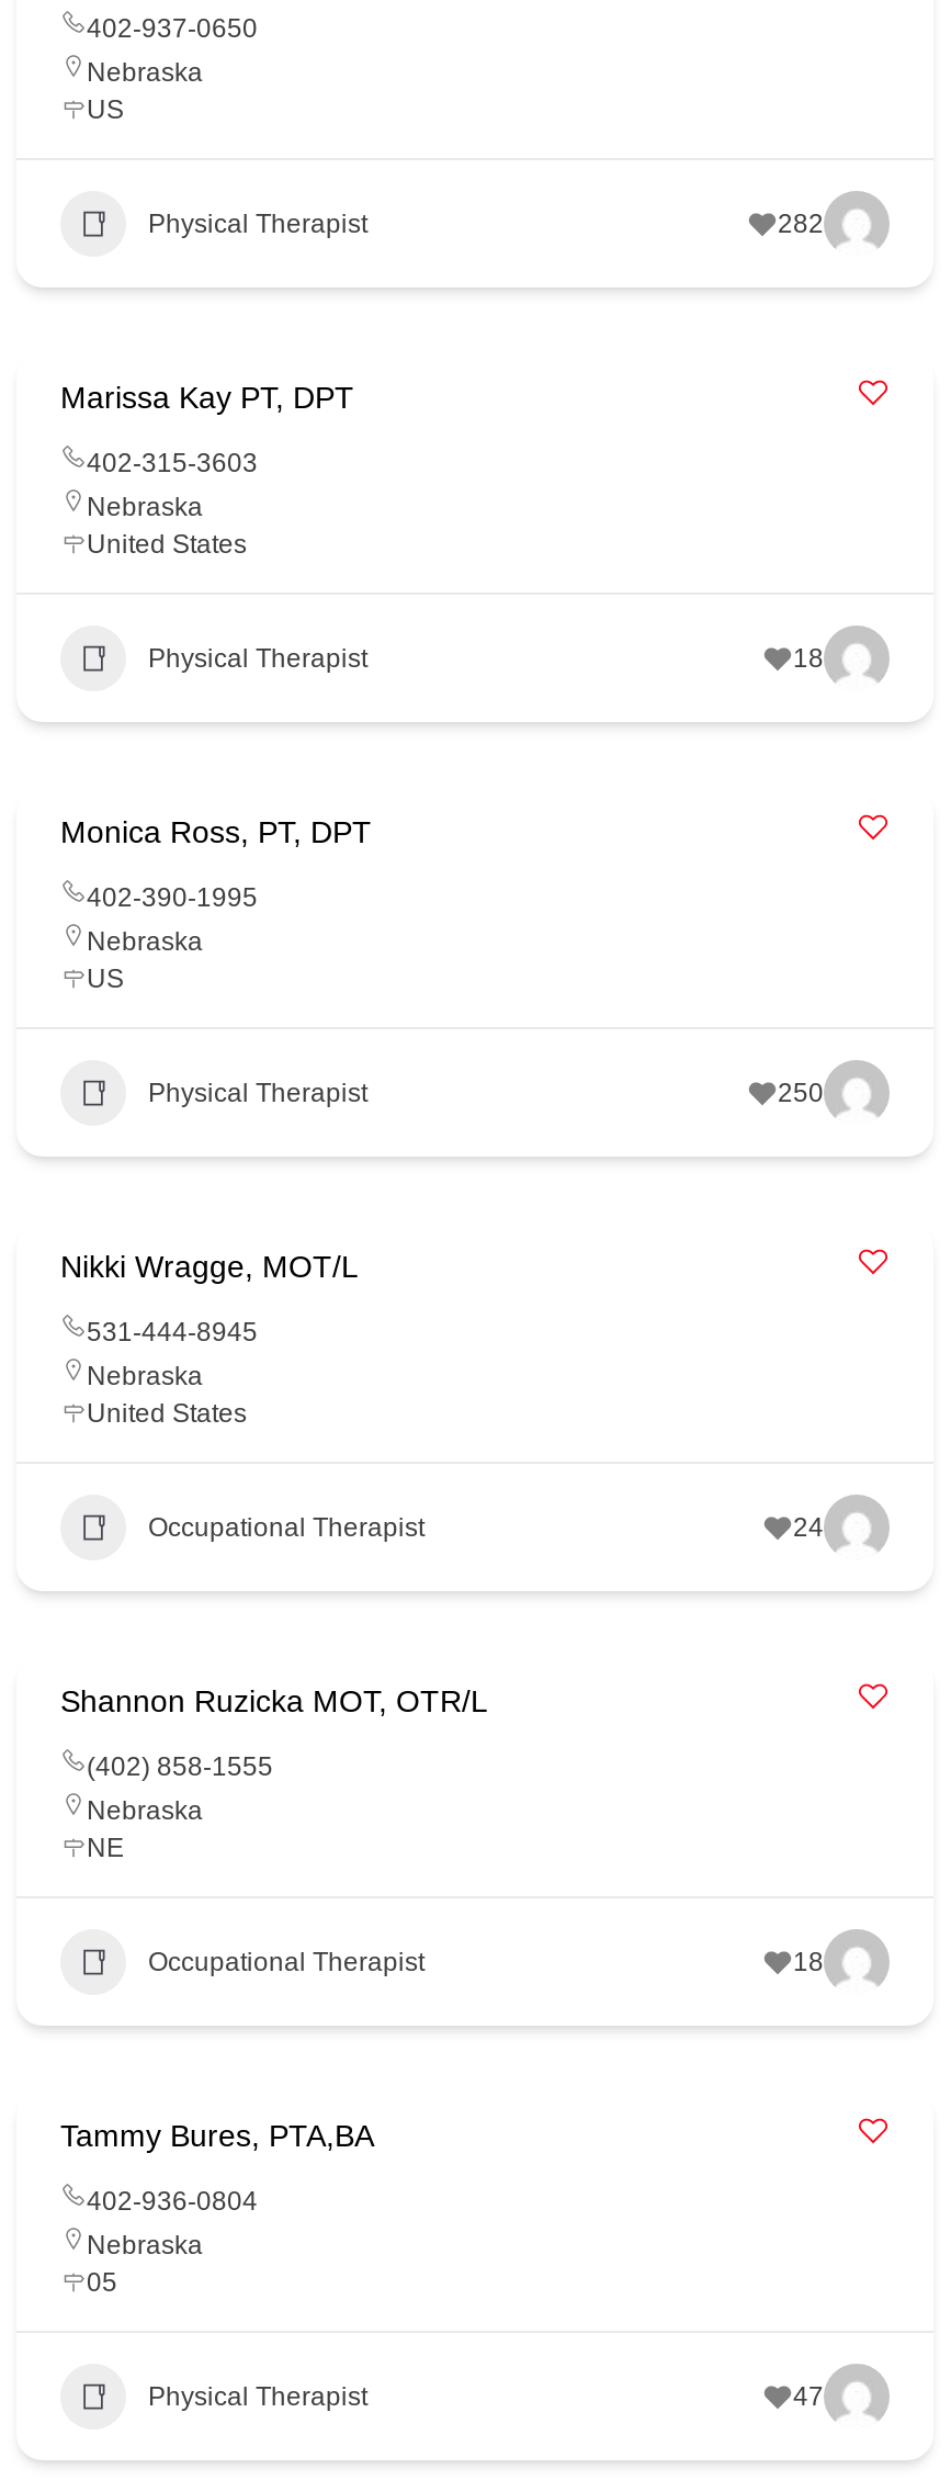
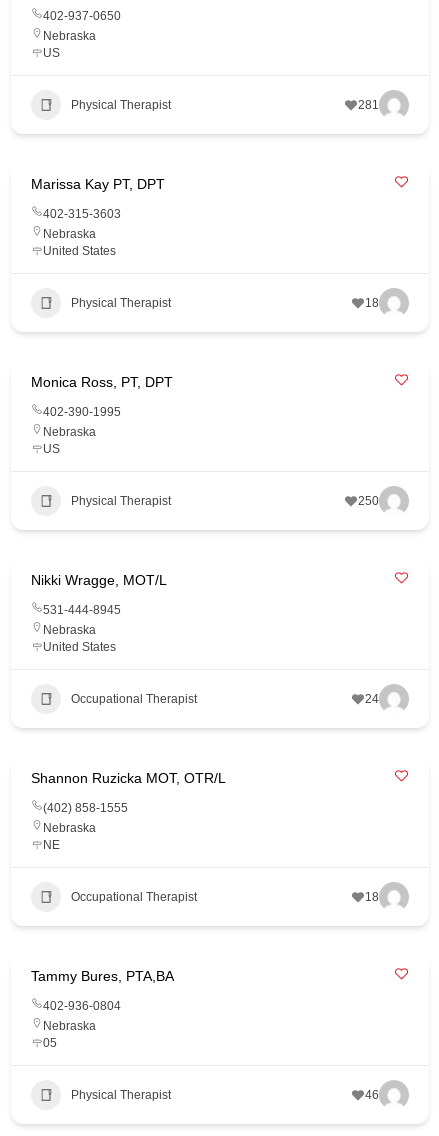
- 282
+ 281

- 47
+ 46
